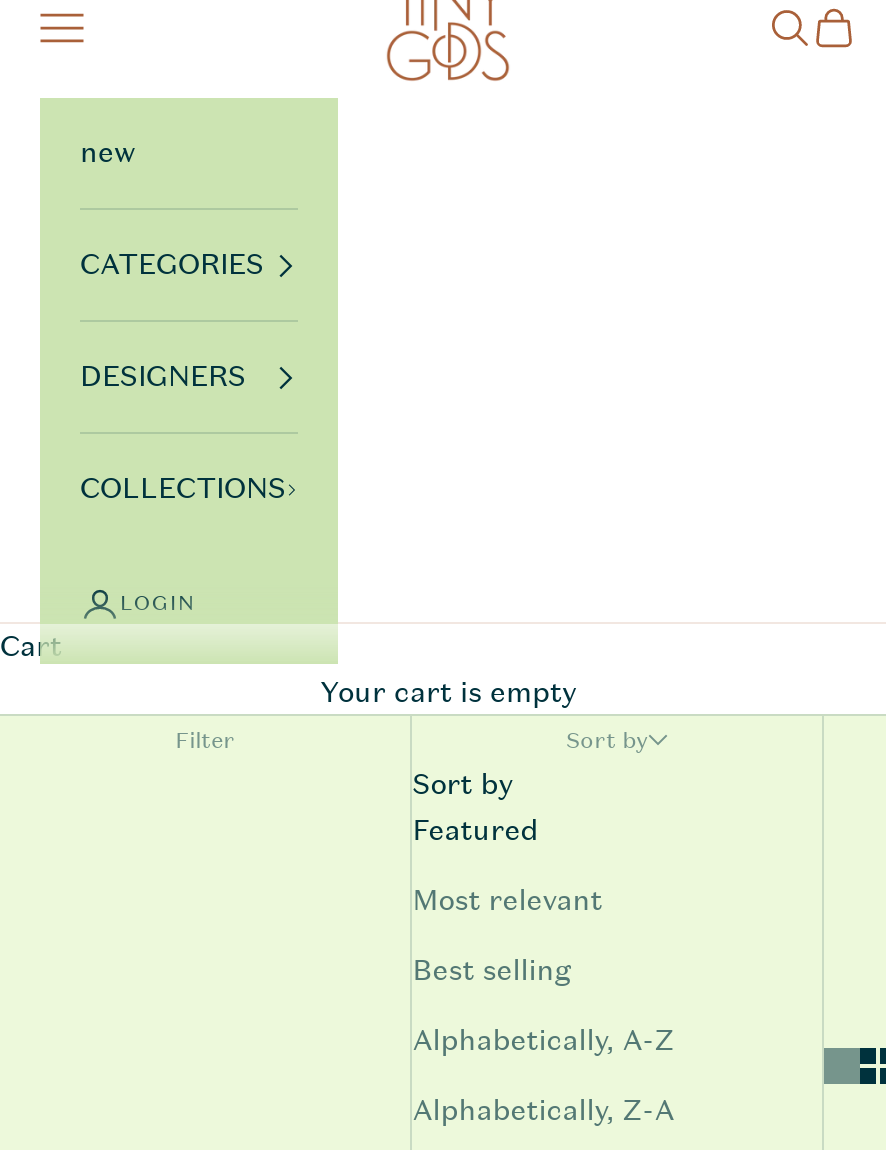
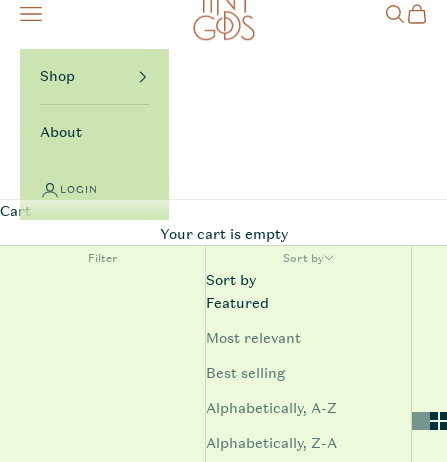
- new
- CATEGORIES
- DESIGNERS
- COLLECTIONS
+ Shop
+ About
